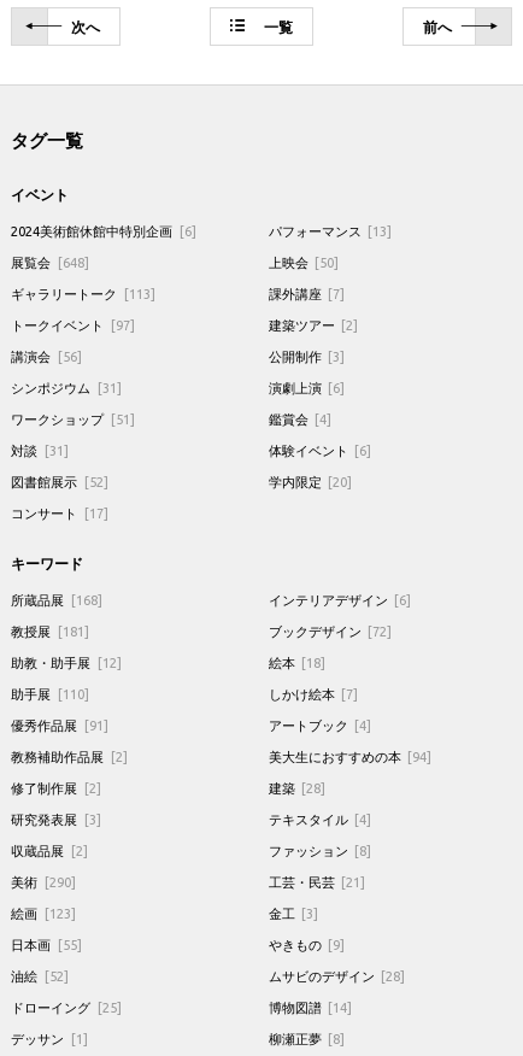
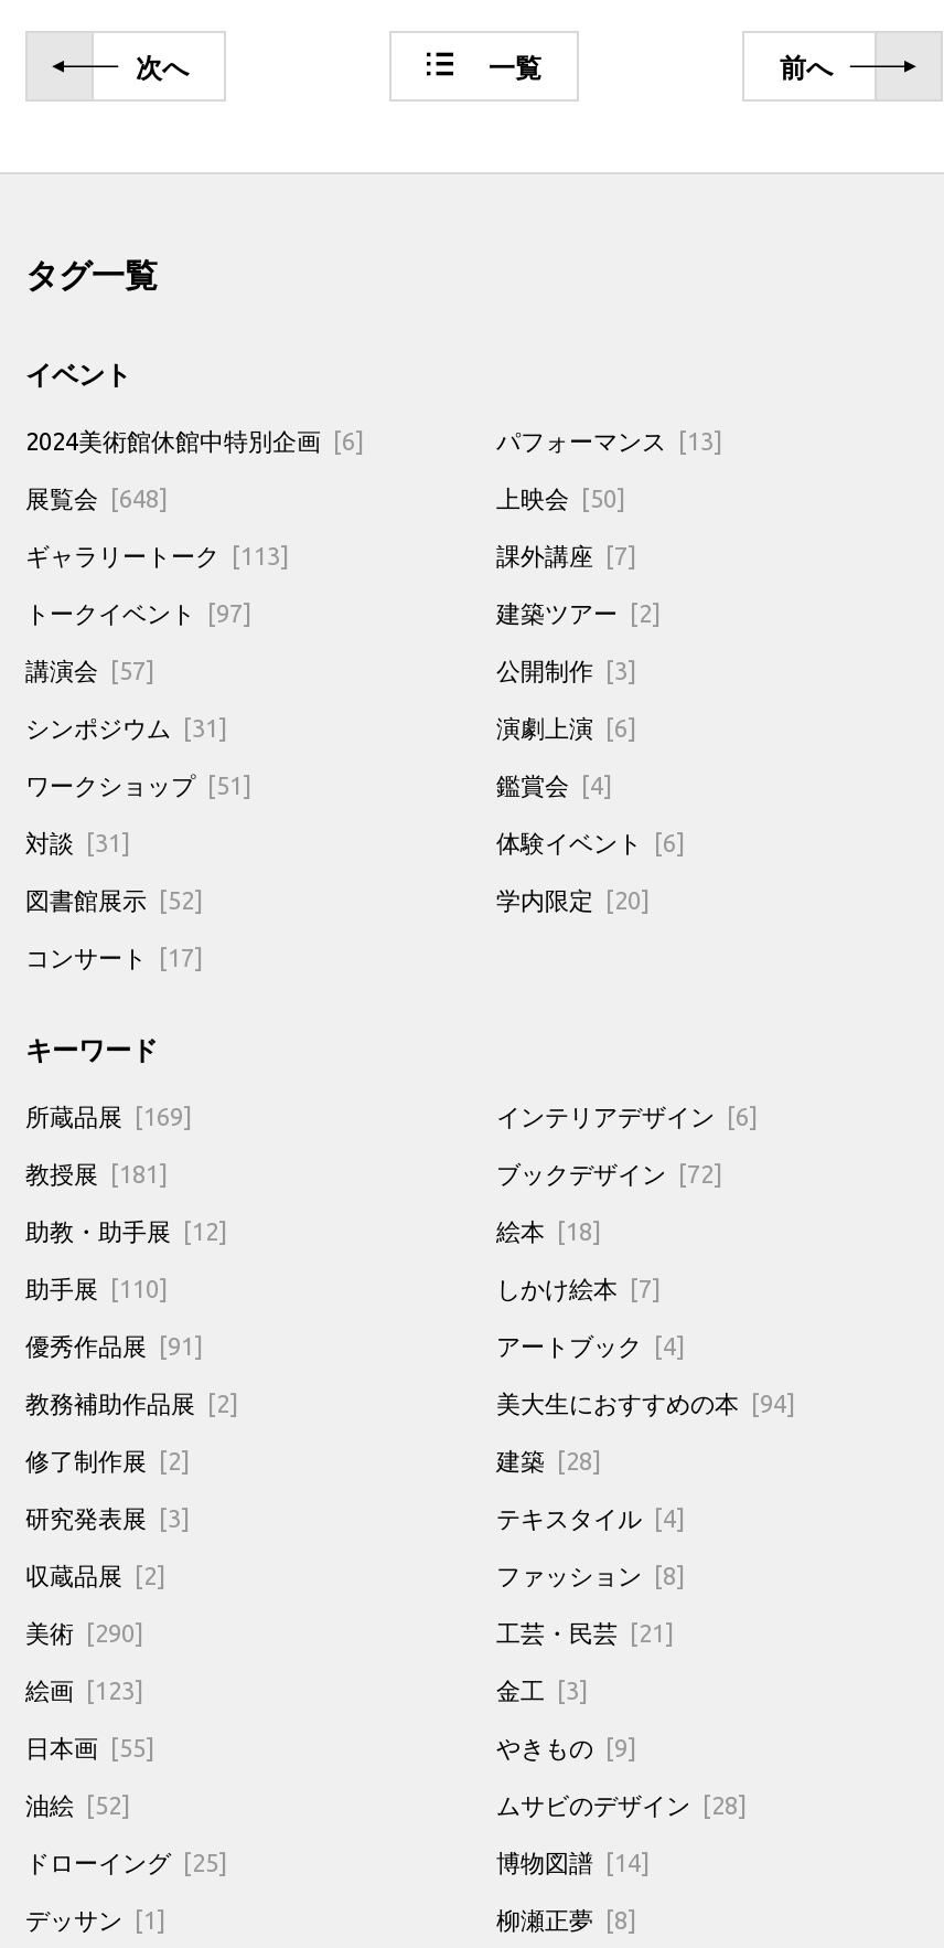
- 講演会 [56]
+ 講演会 [57]

- 所蔵品展 [168]
+ 所蔵品展 [169]
